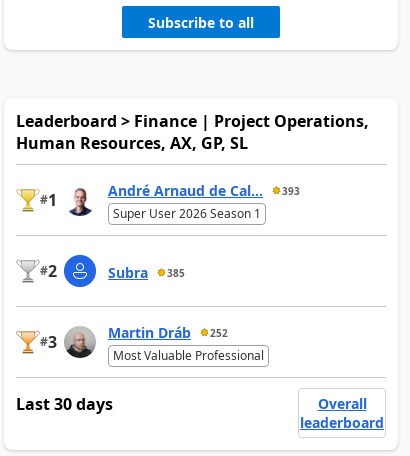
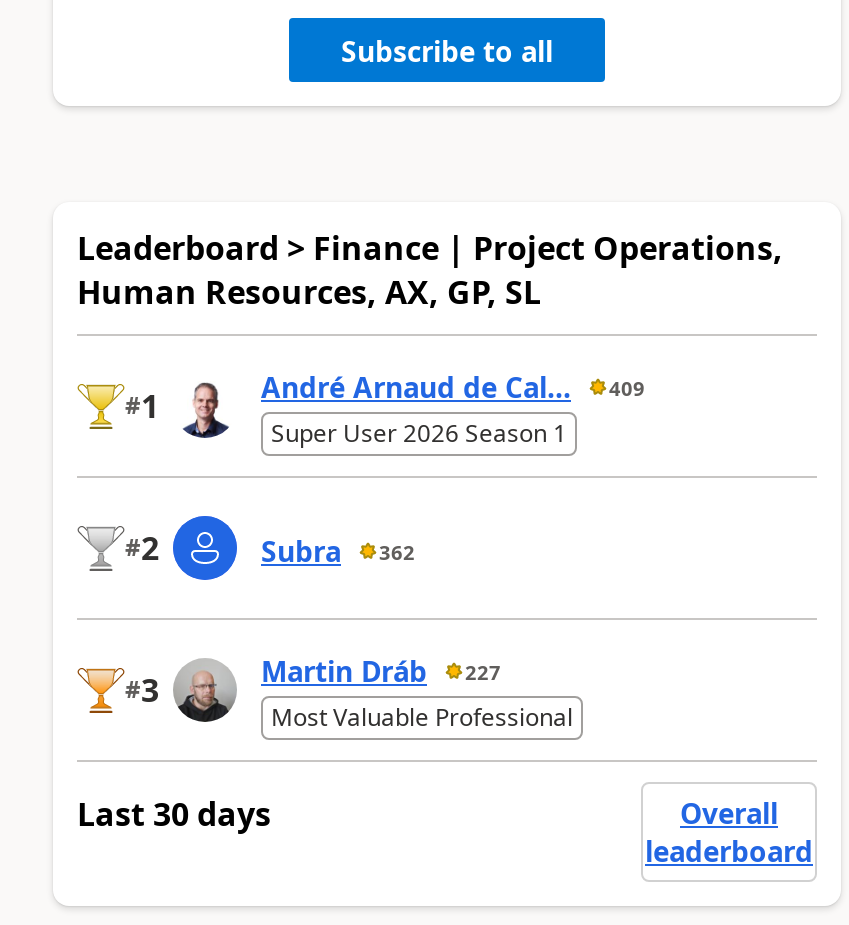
- André Arnaud de Cal... 393
+ André Arnaud de Cal... 409

- Subra 385
+ Subra 362

- Martin Dráb 252
+ Martin Dráb 227
